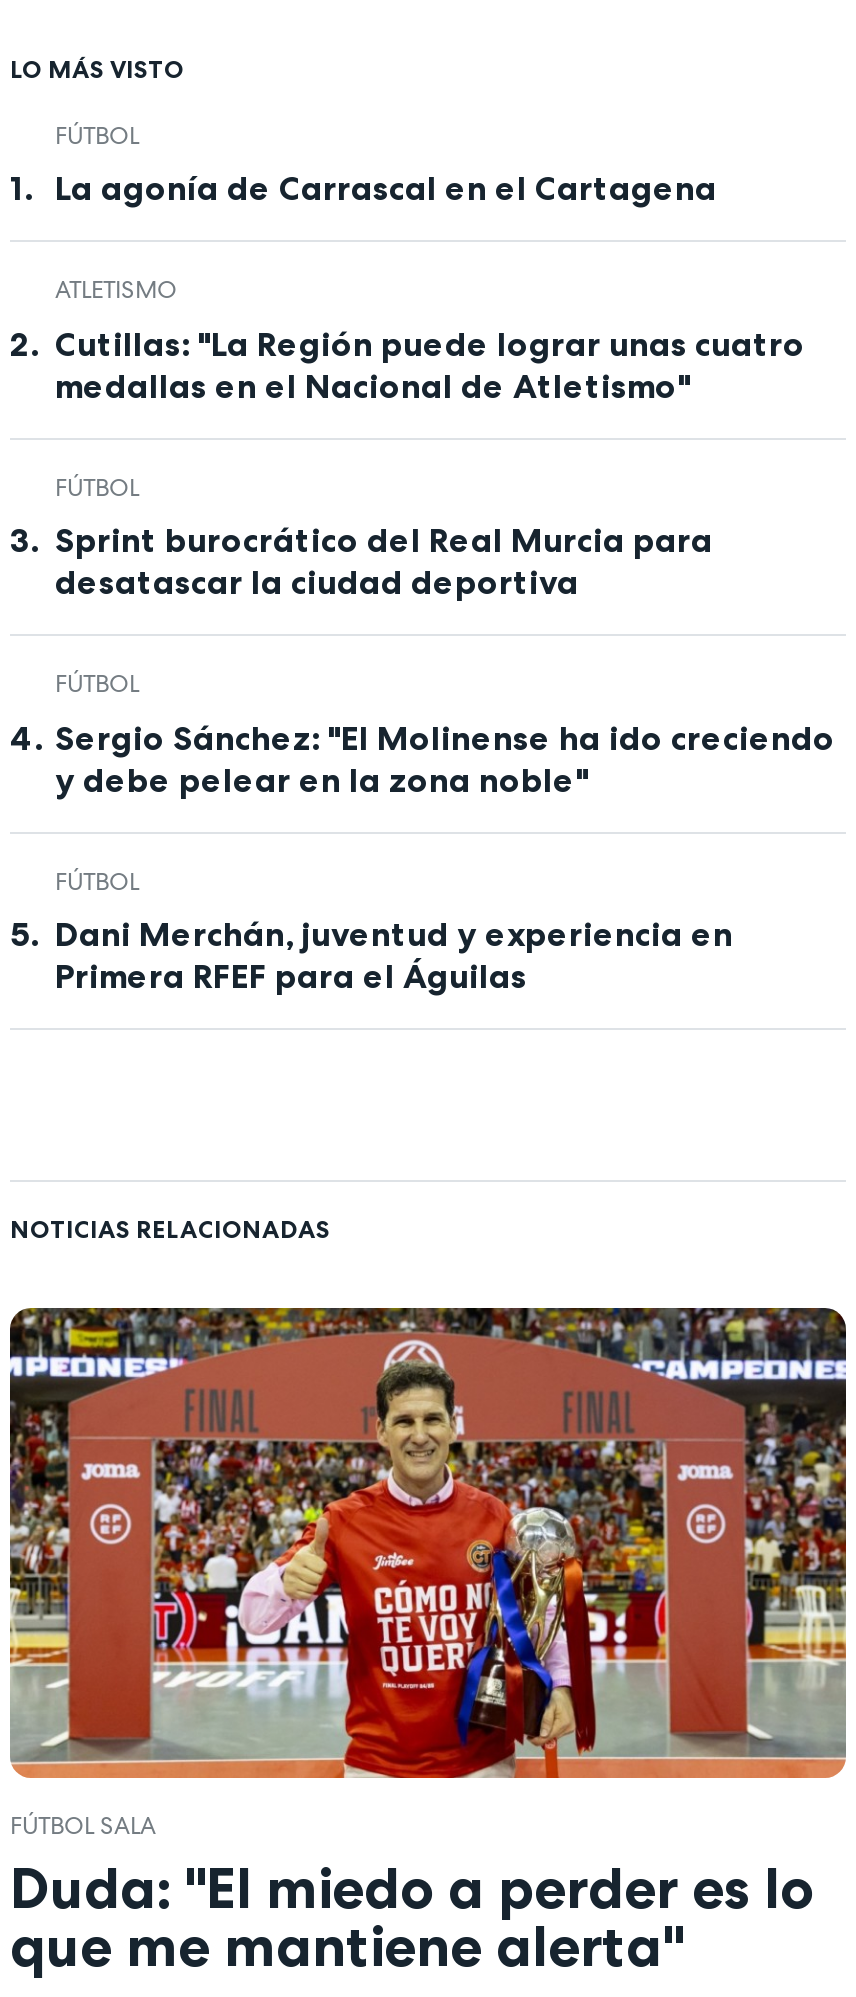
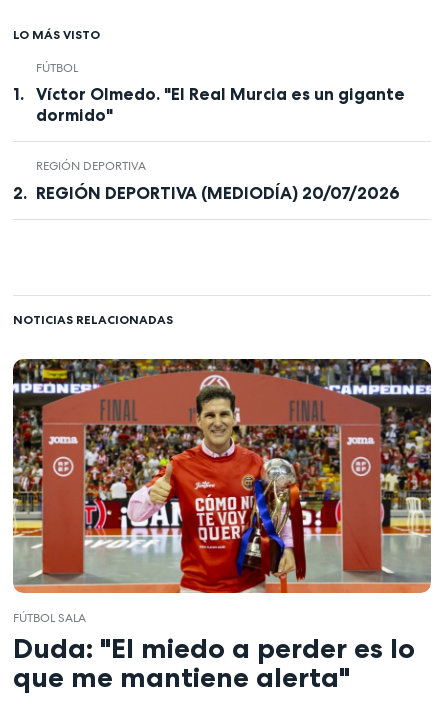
- La agonía de Carrascal en el Cartagena
- ATLETISMO
- Cutillas: "La Región puede lograr unas cuatro
- medallas en el Nacional de Atletismo"
- FÚTBOL
- Sprint burocrático del Real Murcia para
- desatascar la ciudad deportiva
- FÚTBOL
- Sergio Sánchez: "El Molinense ha ido creciendo
- y debe pelear en la zona noble"
- FÚTBOL
- Dani Merchán, juventud y experiencia en
- Primera RFEF para el Águilas
+ Víctor Olmedo. "El Real Murcia es un gigante
+ dormido"
+ REGIÓN DEPORTIVA
+ REGIÓN DEPORTIVA (MEDIODÍA) 20/07/2026
